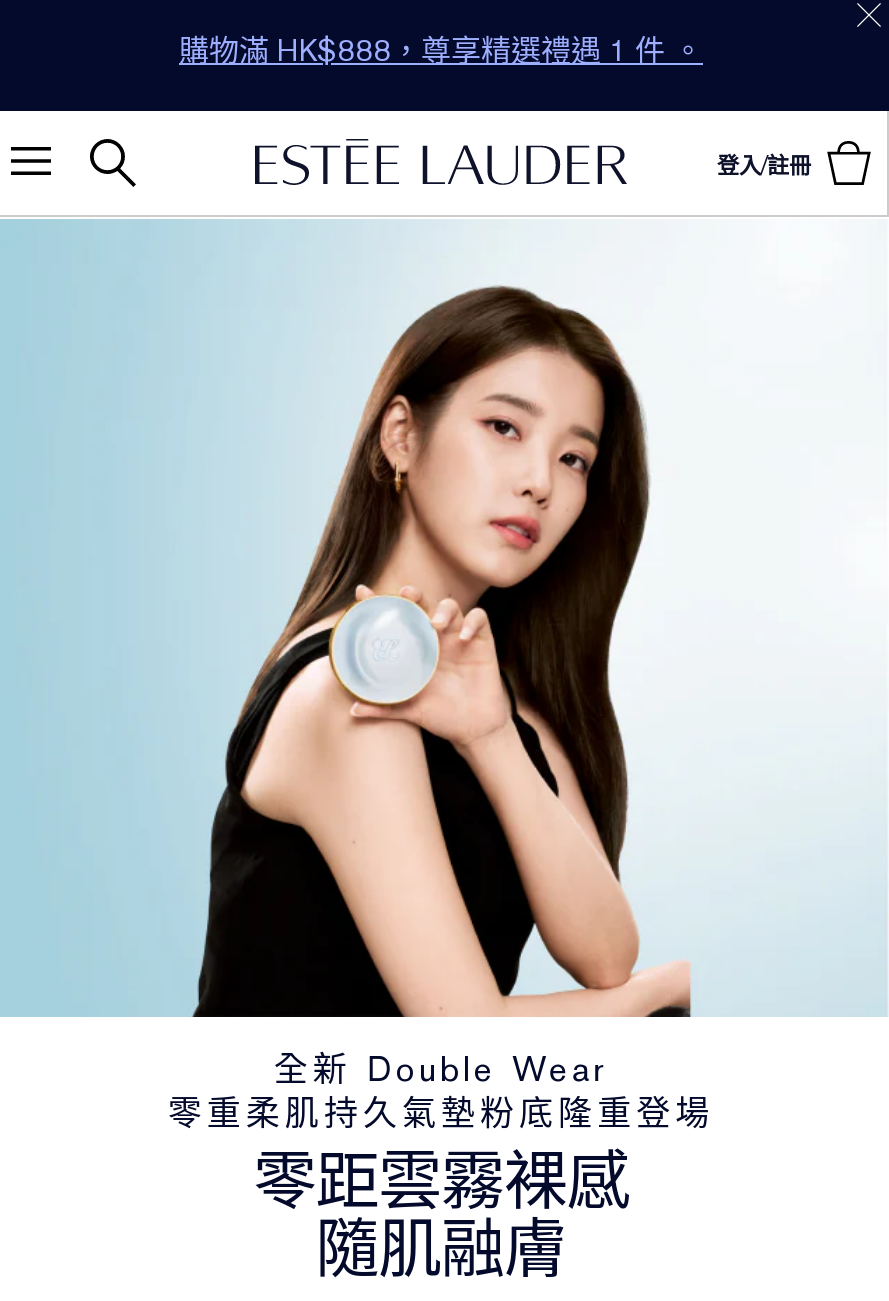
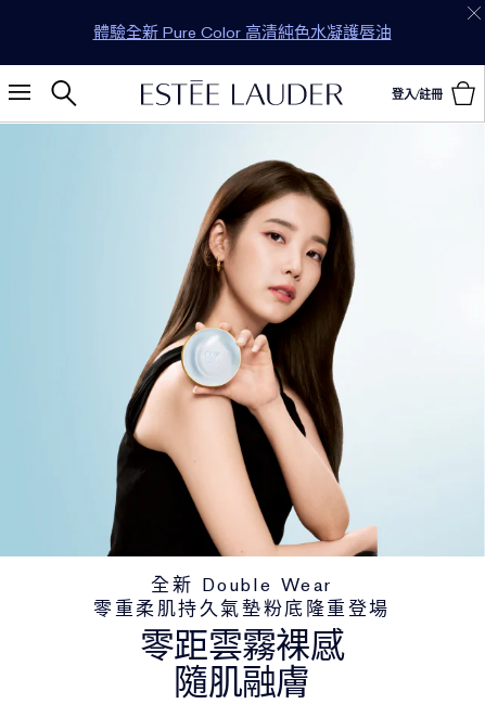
- 購物滿 HK$888，尊享精選禮遇 1 件 。
+ 體驗全新 Pure Color 高清純色水凝護唇油
